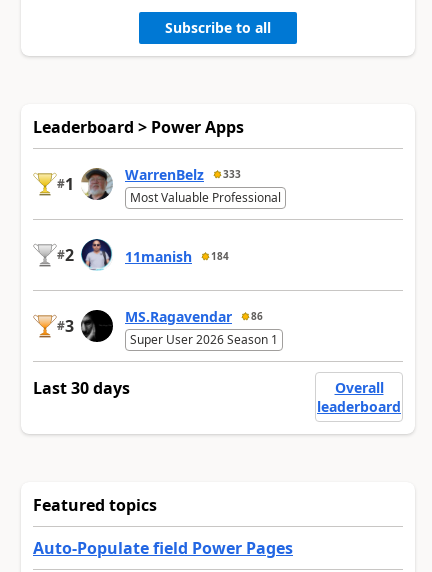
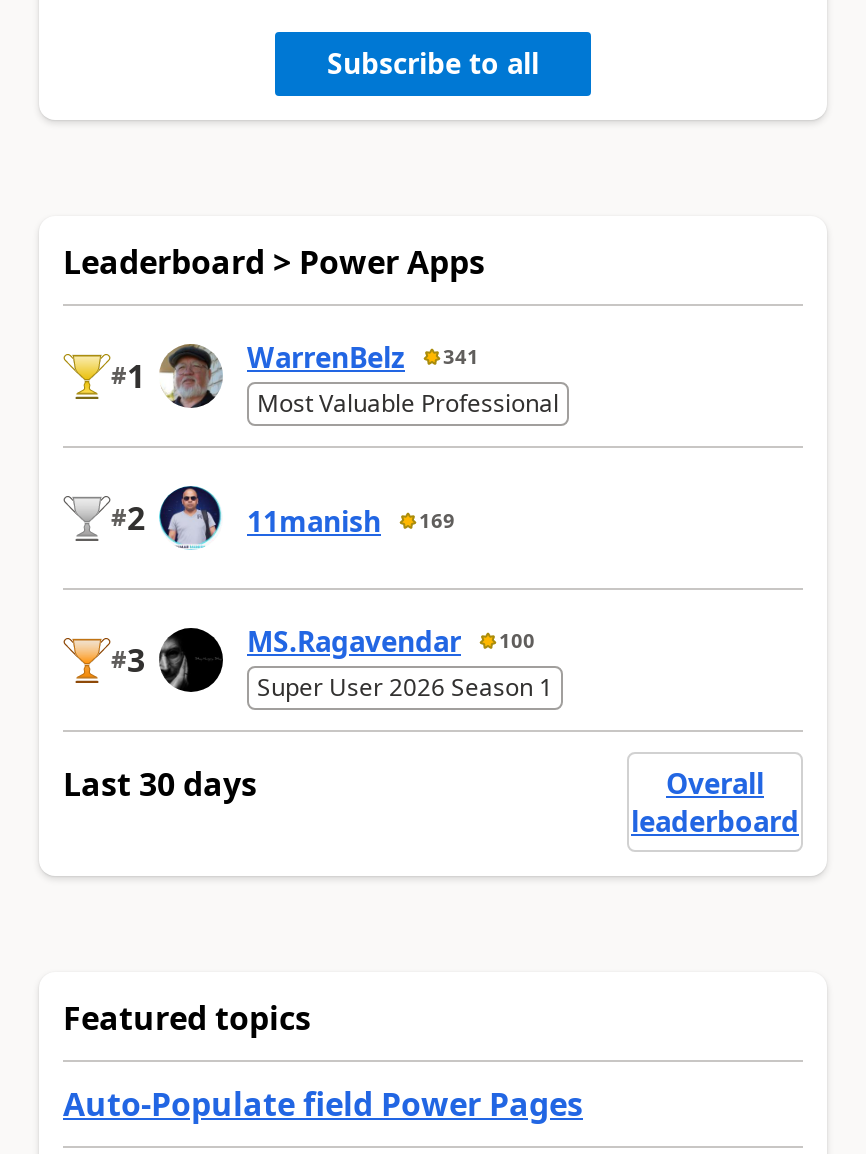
- WarrenBelz 333
+ WarrenBelz 341

- 11manish 184
+ 11manish 169

- MS.Ragavendar 86
+ MS.Ragavendar 100
